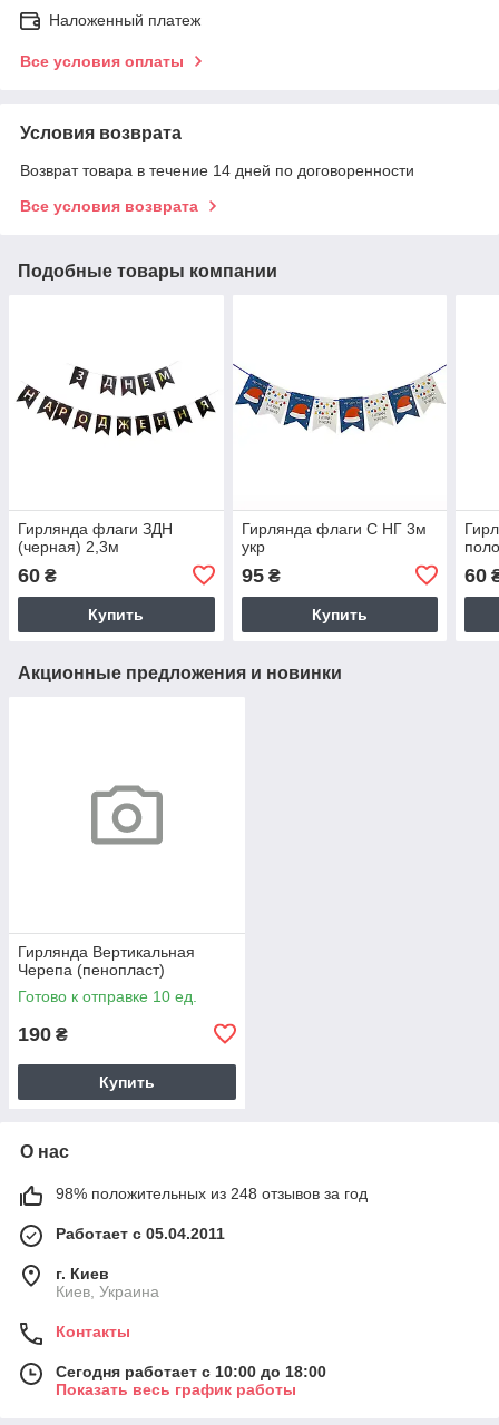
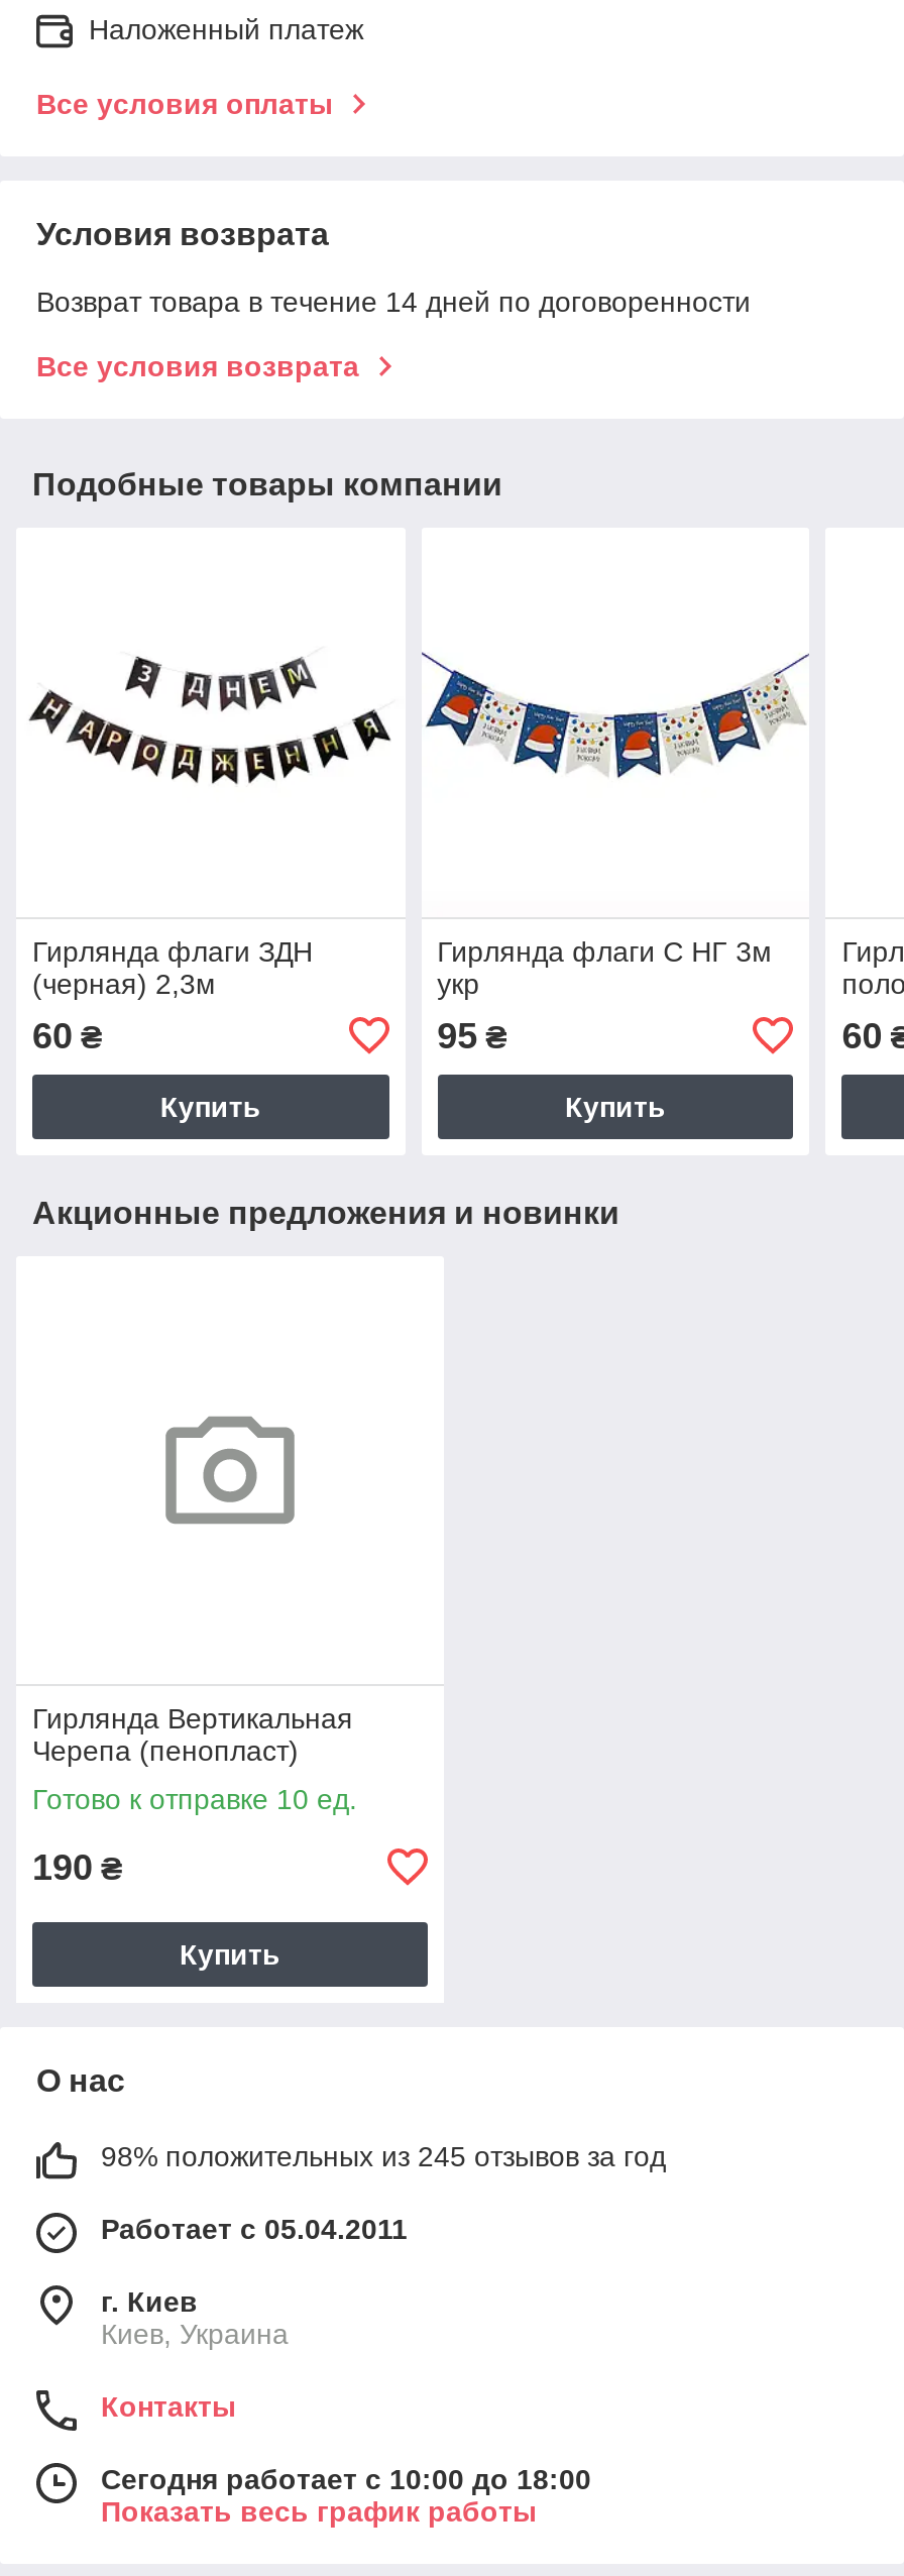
- 98% положительных из 248 отзывов за год
+ 98% положительных из 245 отзывов за год
